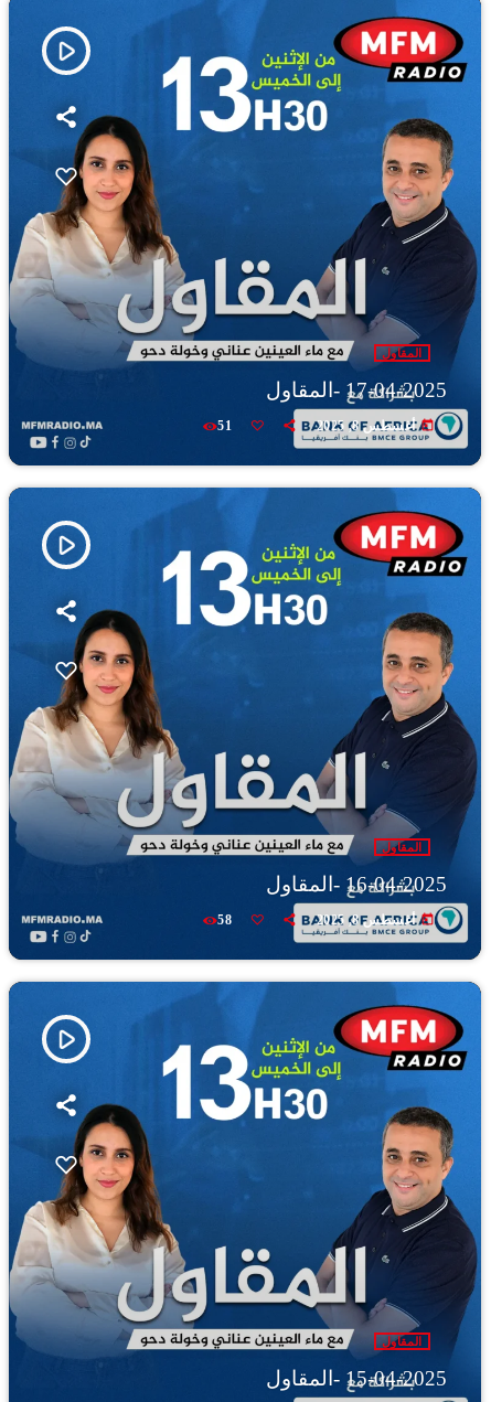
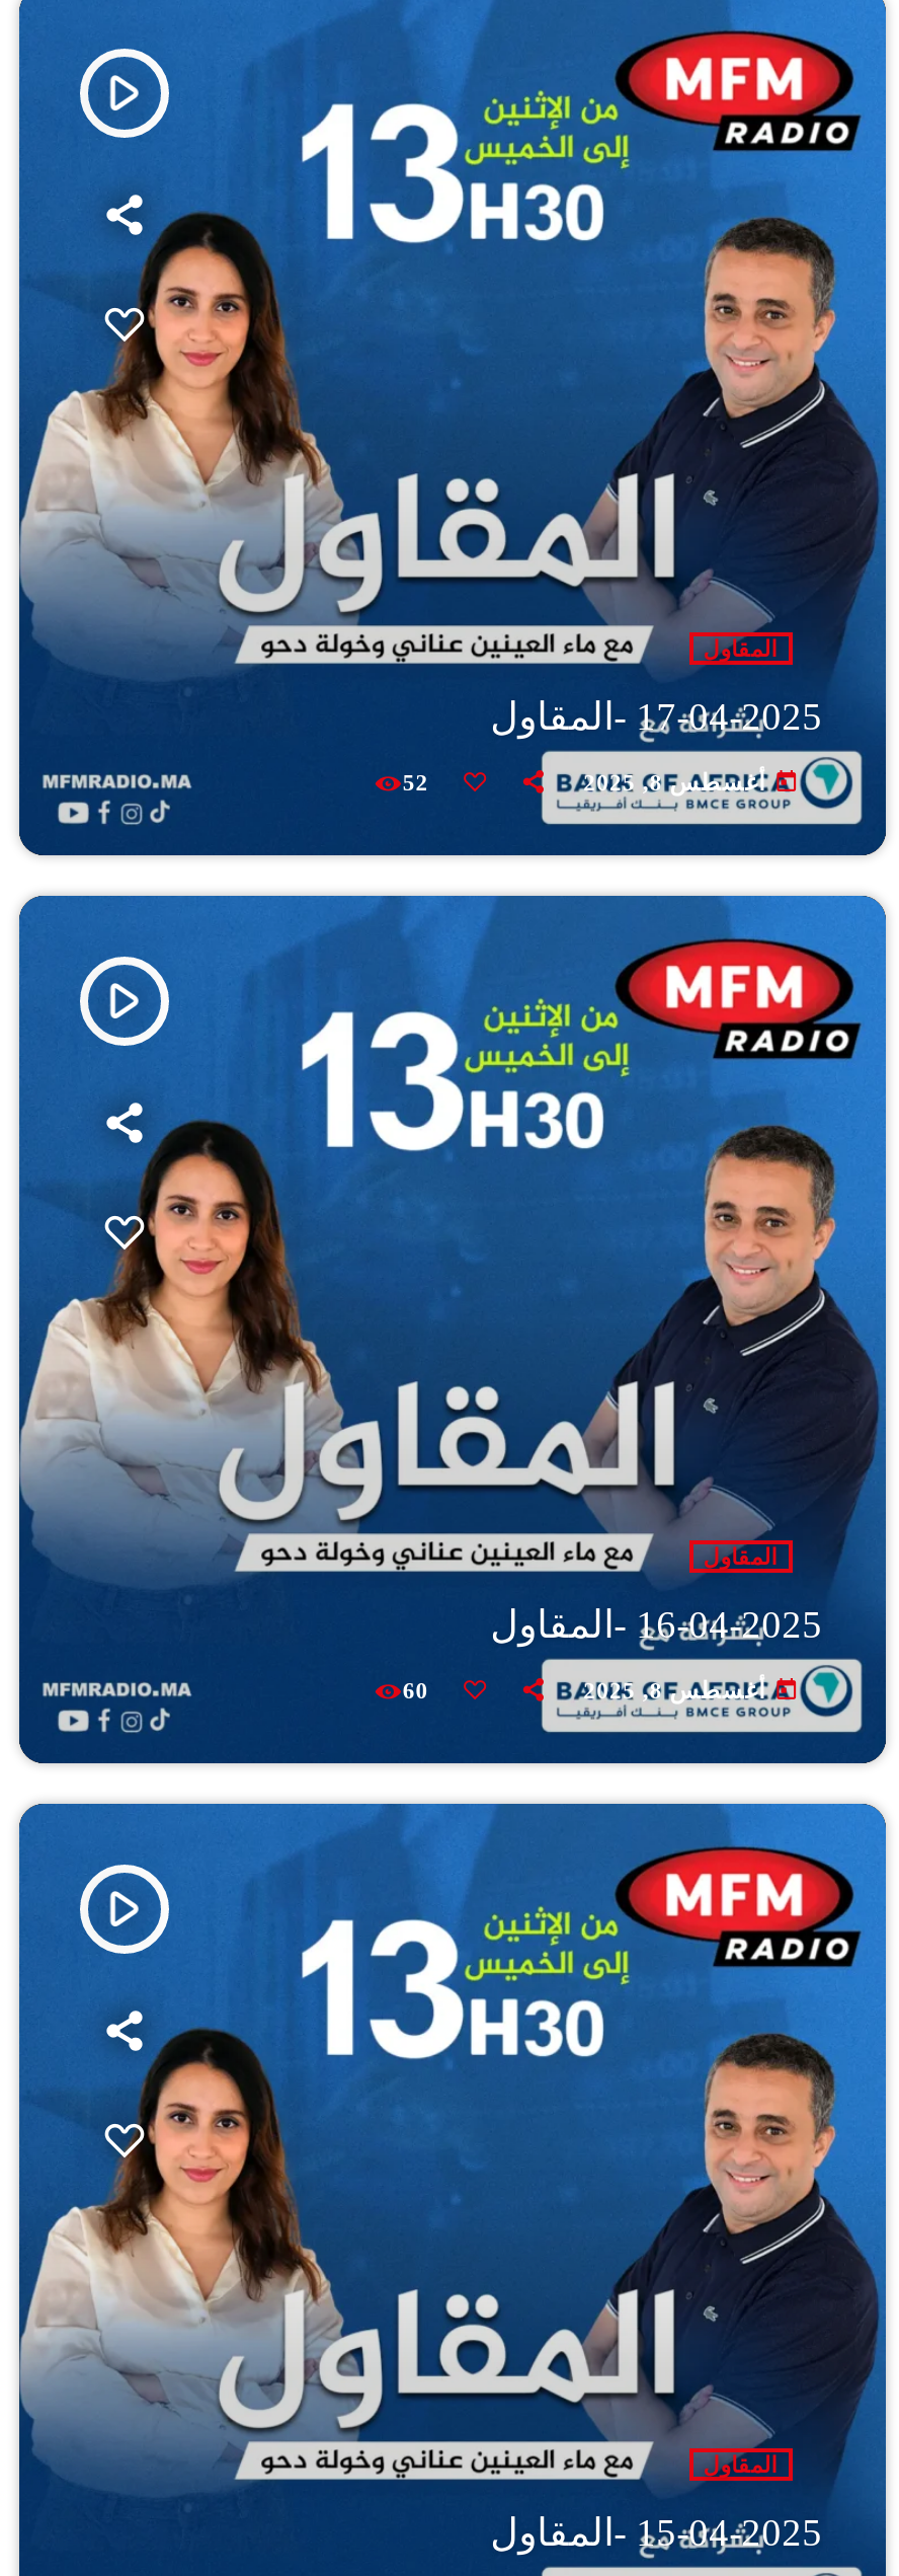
- 51
+ 52

- 58
+ 60
